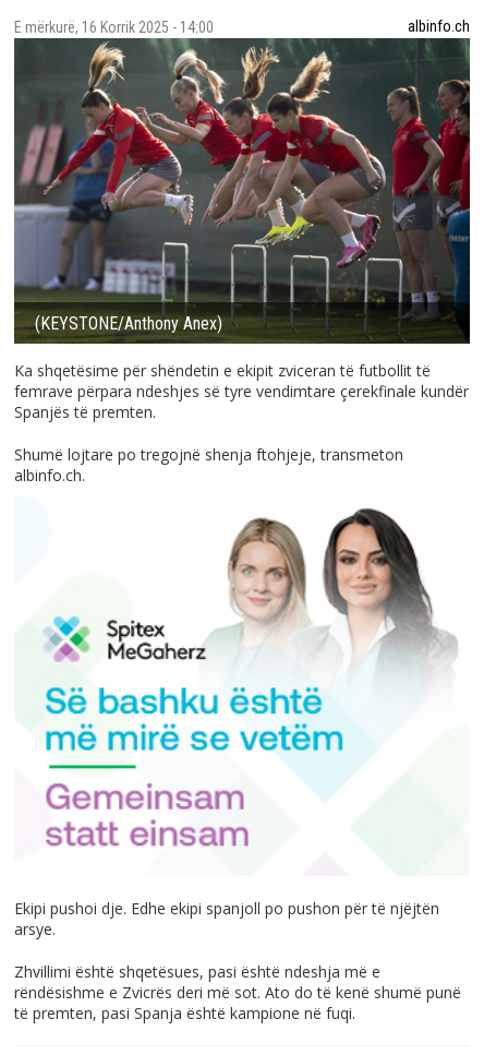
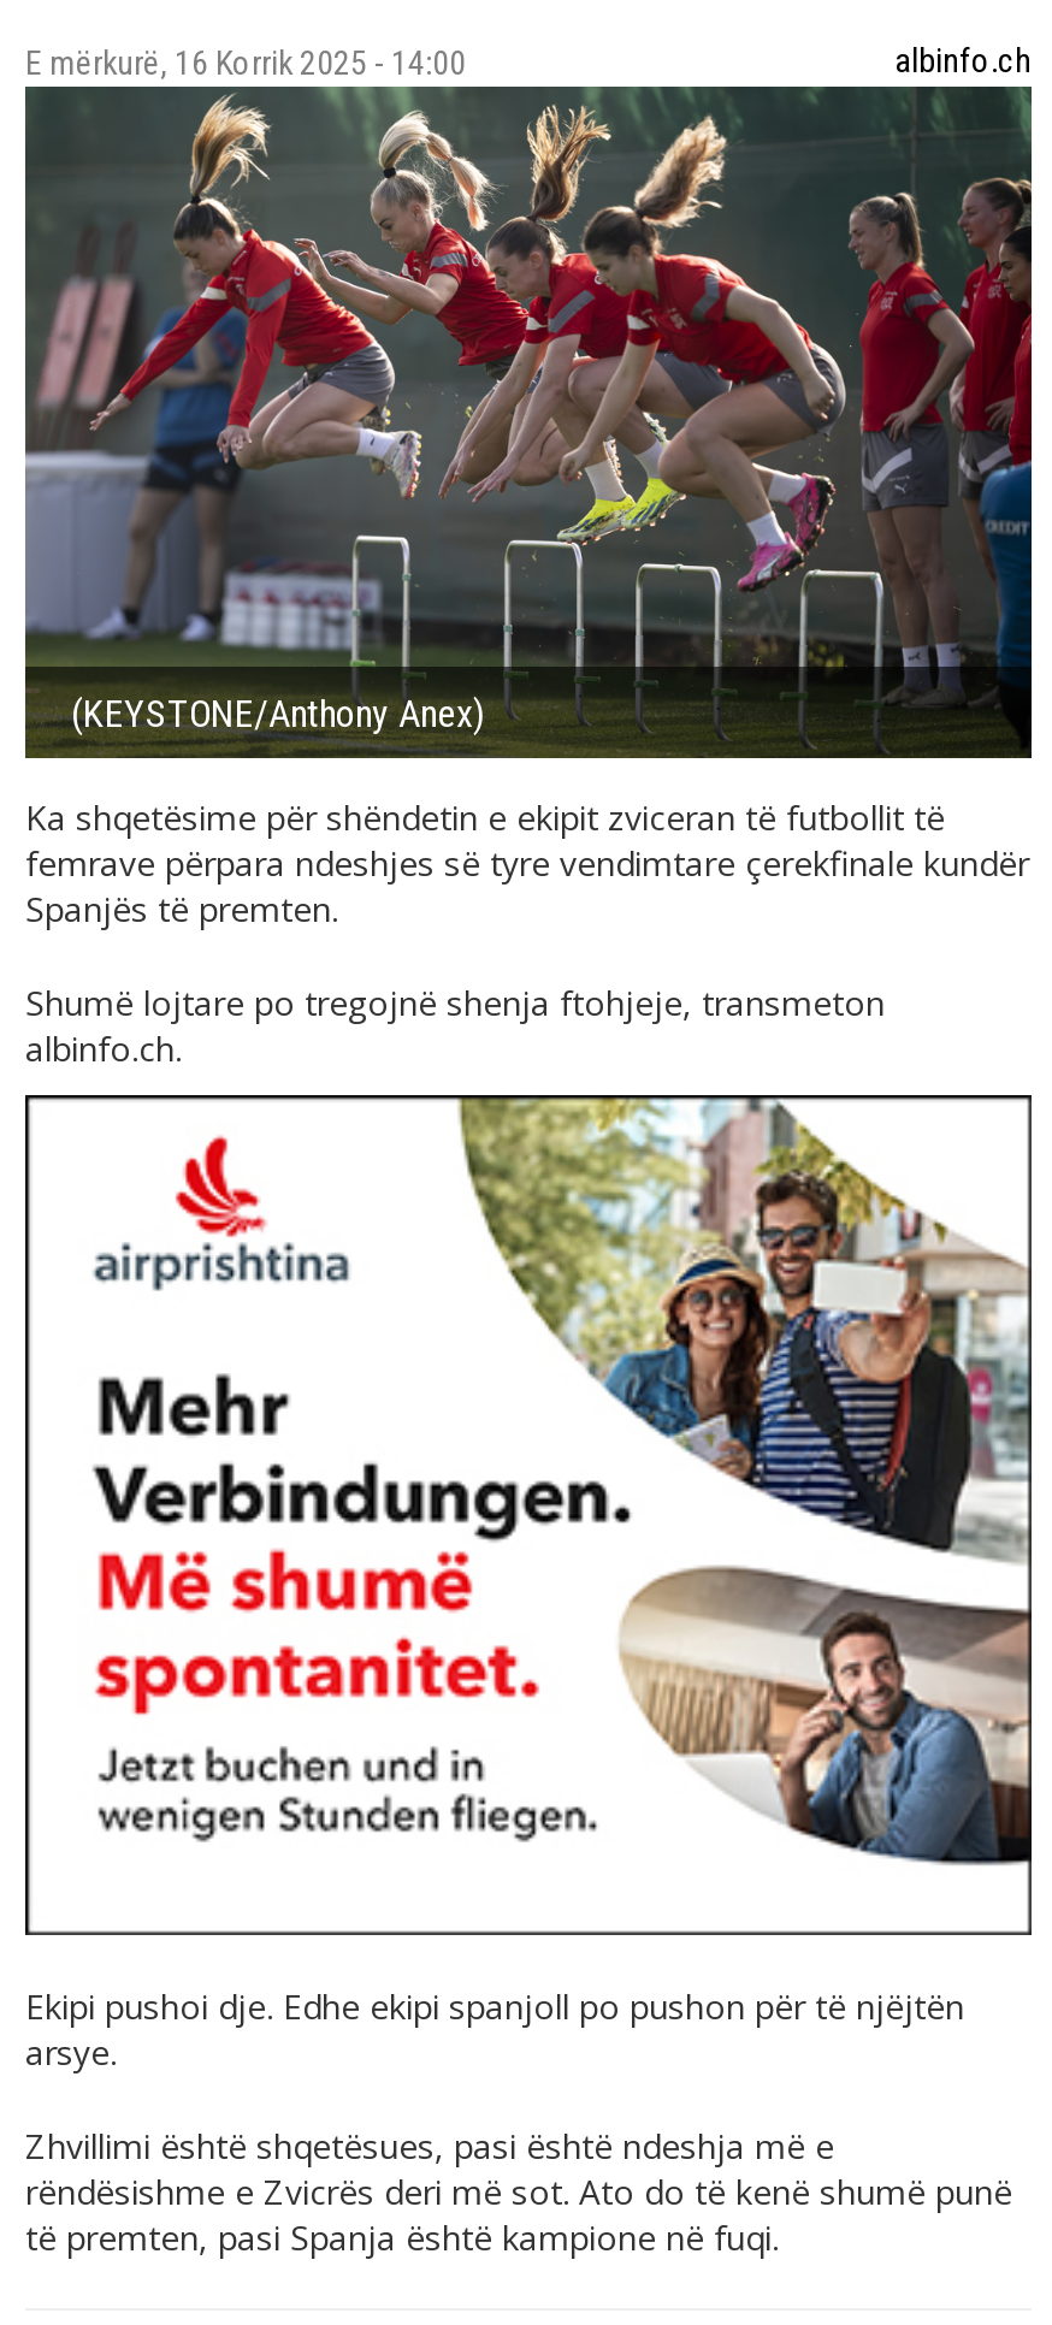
- [image]
+ [image]
